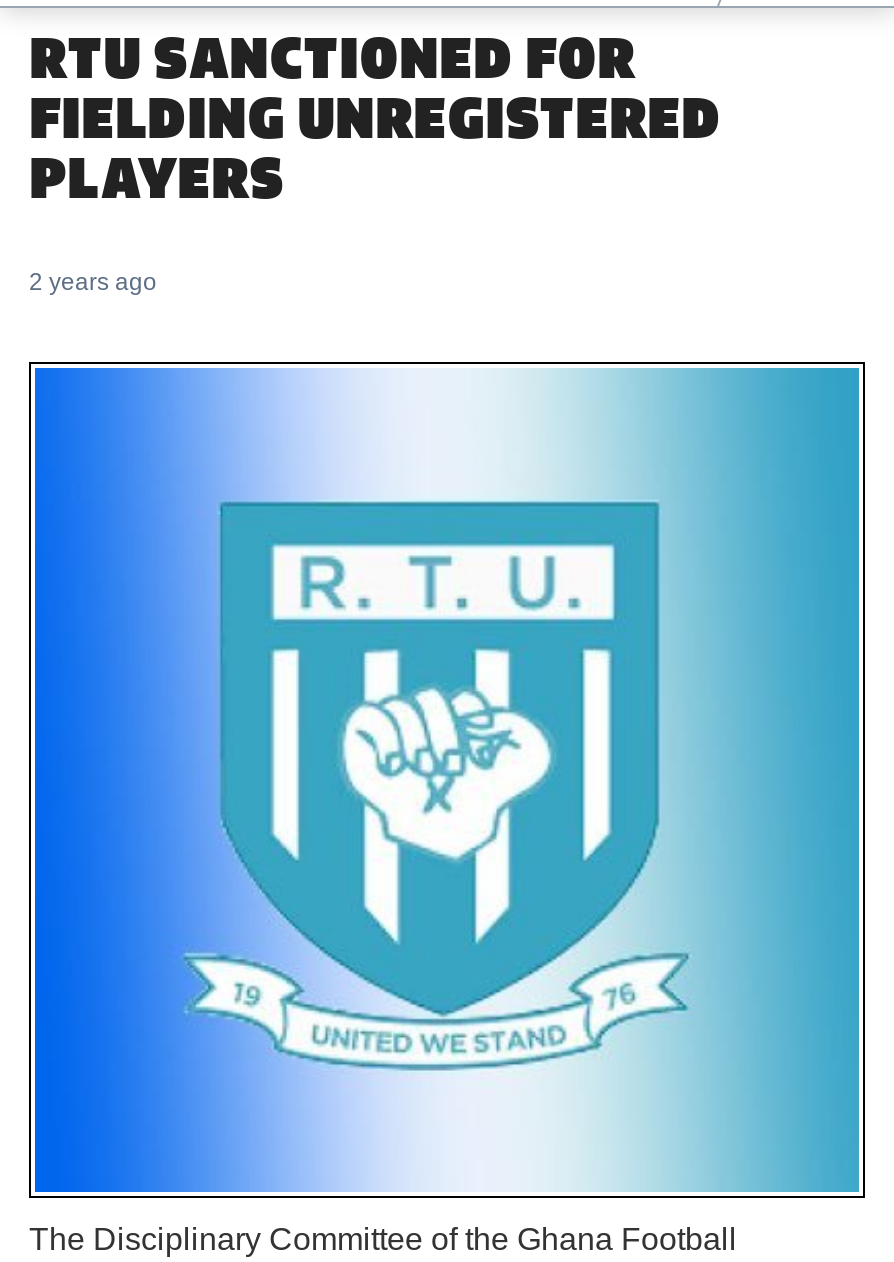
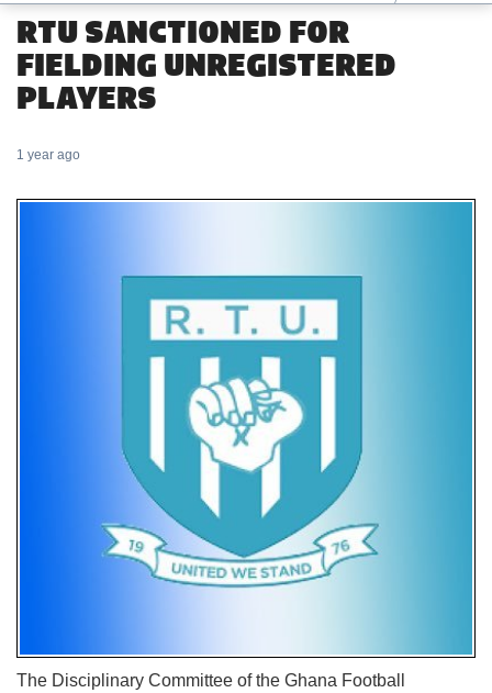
- 2 years ago
+ 1 year ago
